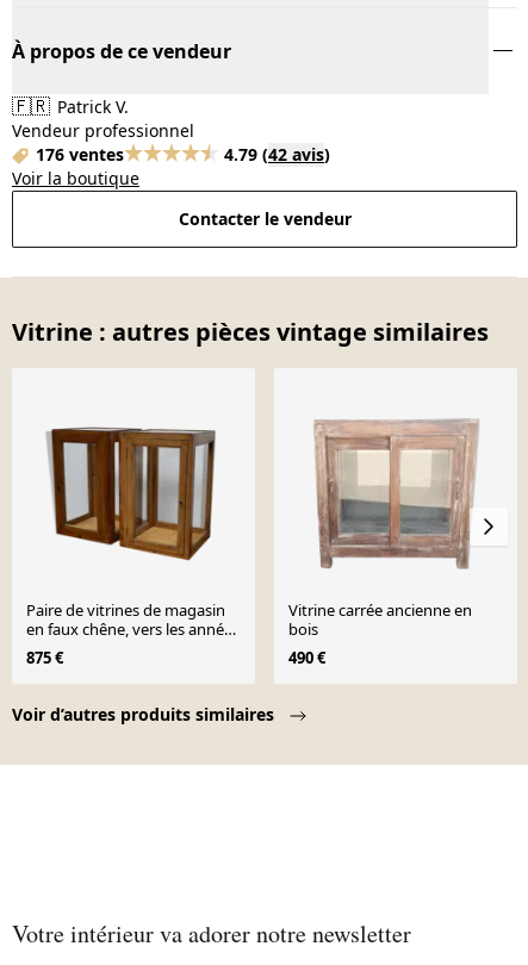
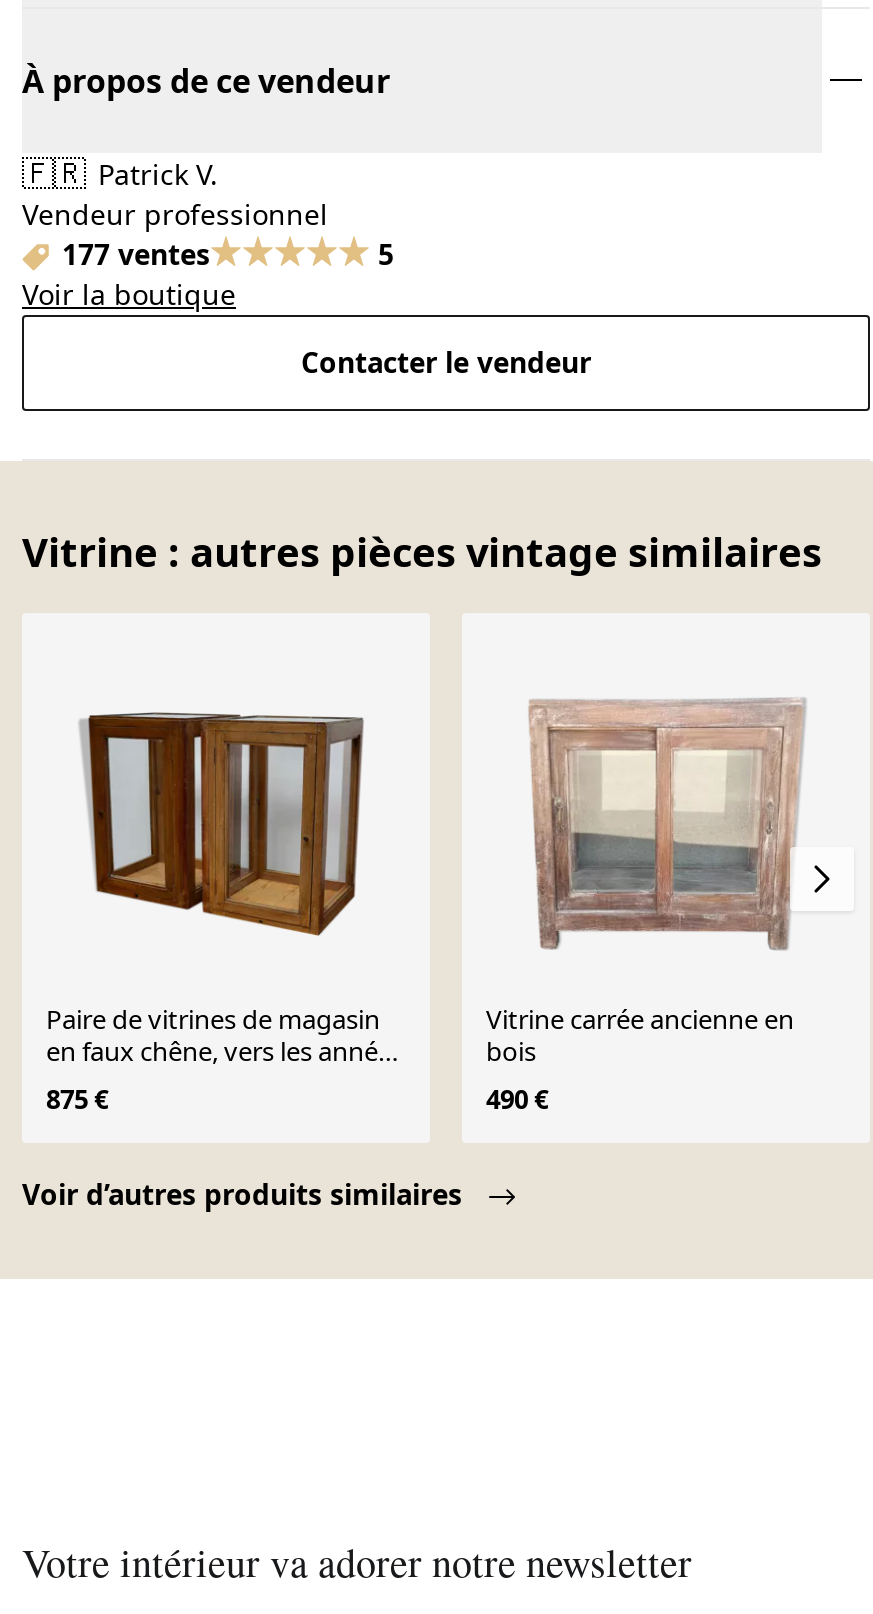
- 176 ventes
- 4.79 (42 avis)
+ 177 ventes
+ 5
